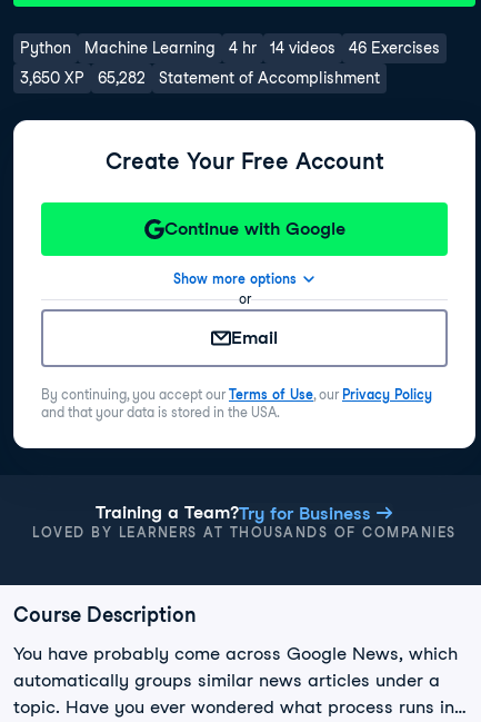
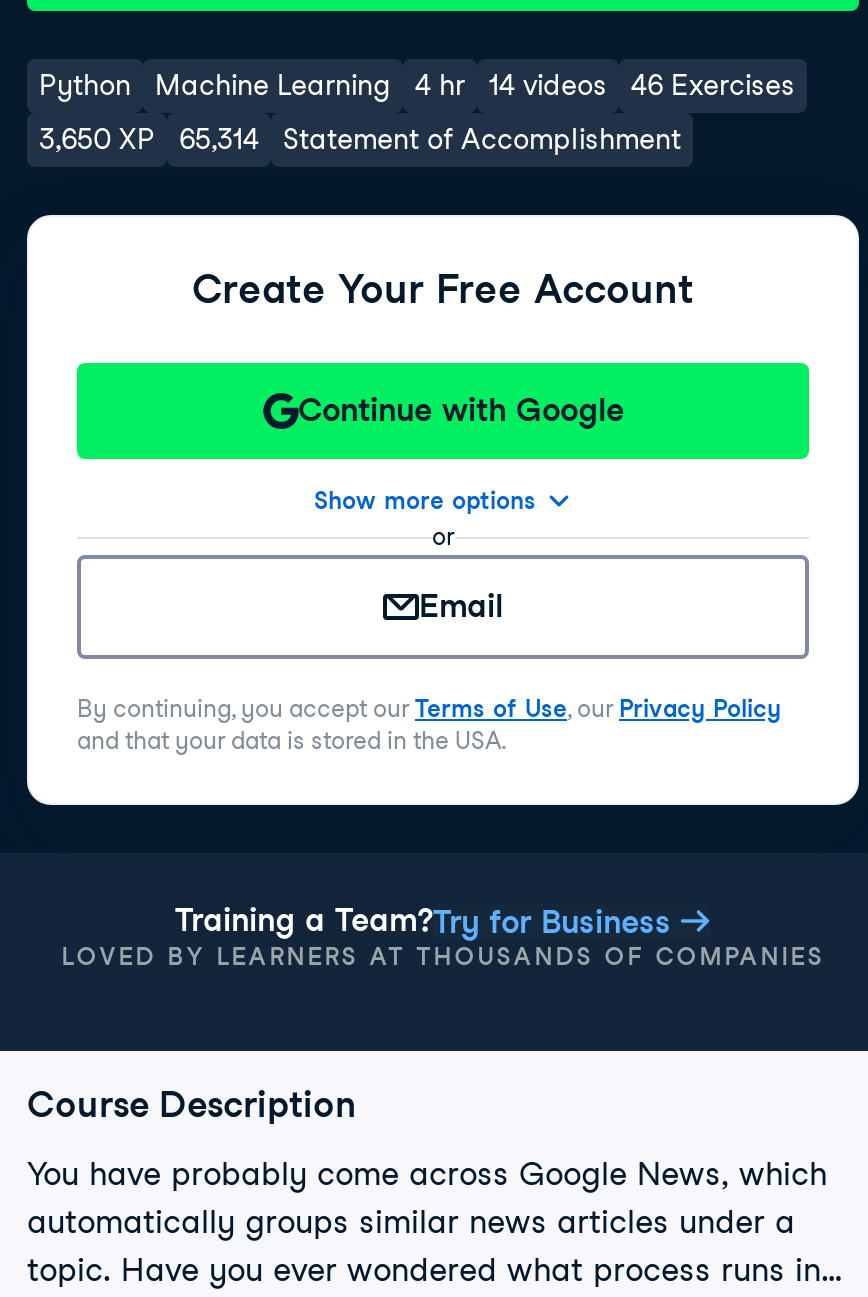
- 3,650 XP 65,282 Statement of Accomplishment
+ 3,650 XP 65,314 Statement of Accomplishment
